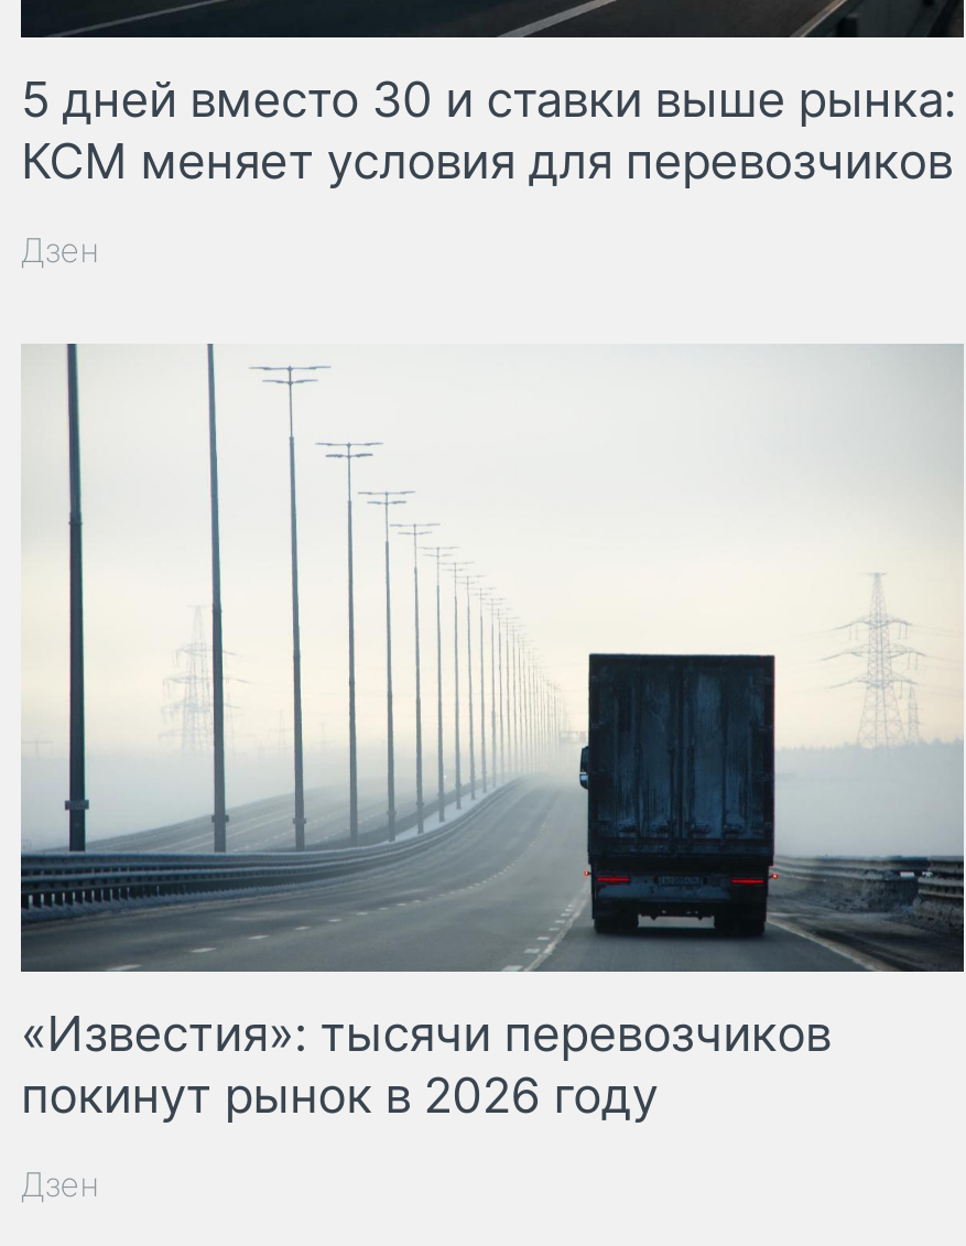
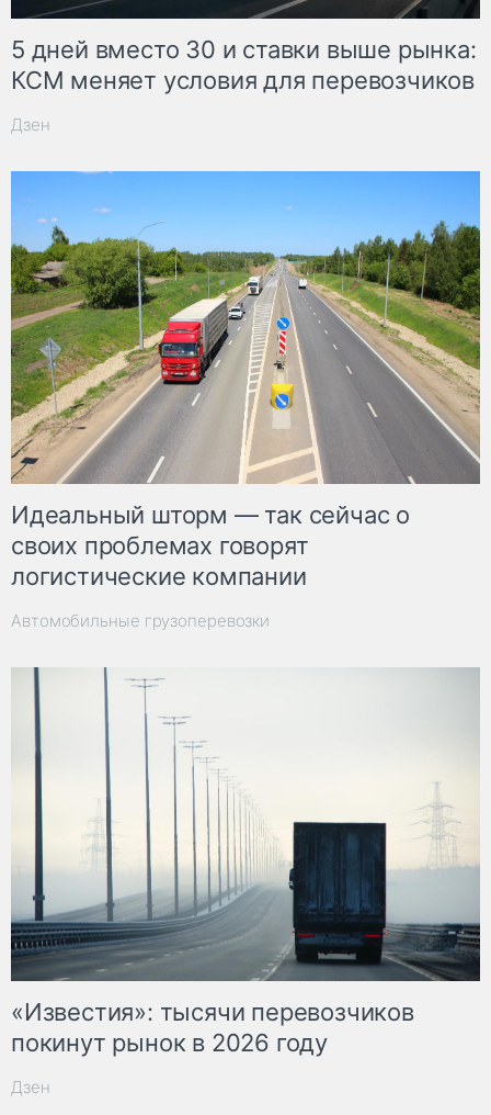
+ [image]
+ Идеальный шторм — так сейчас о
+ своих проблемах говорят
+ логистические компании
+ Автомобильные грузоперевозки
